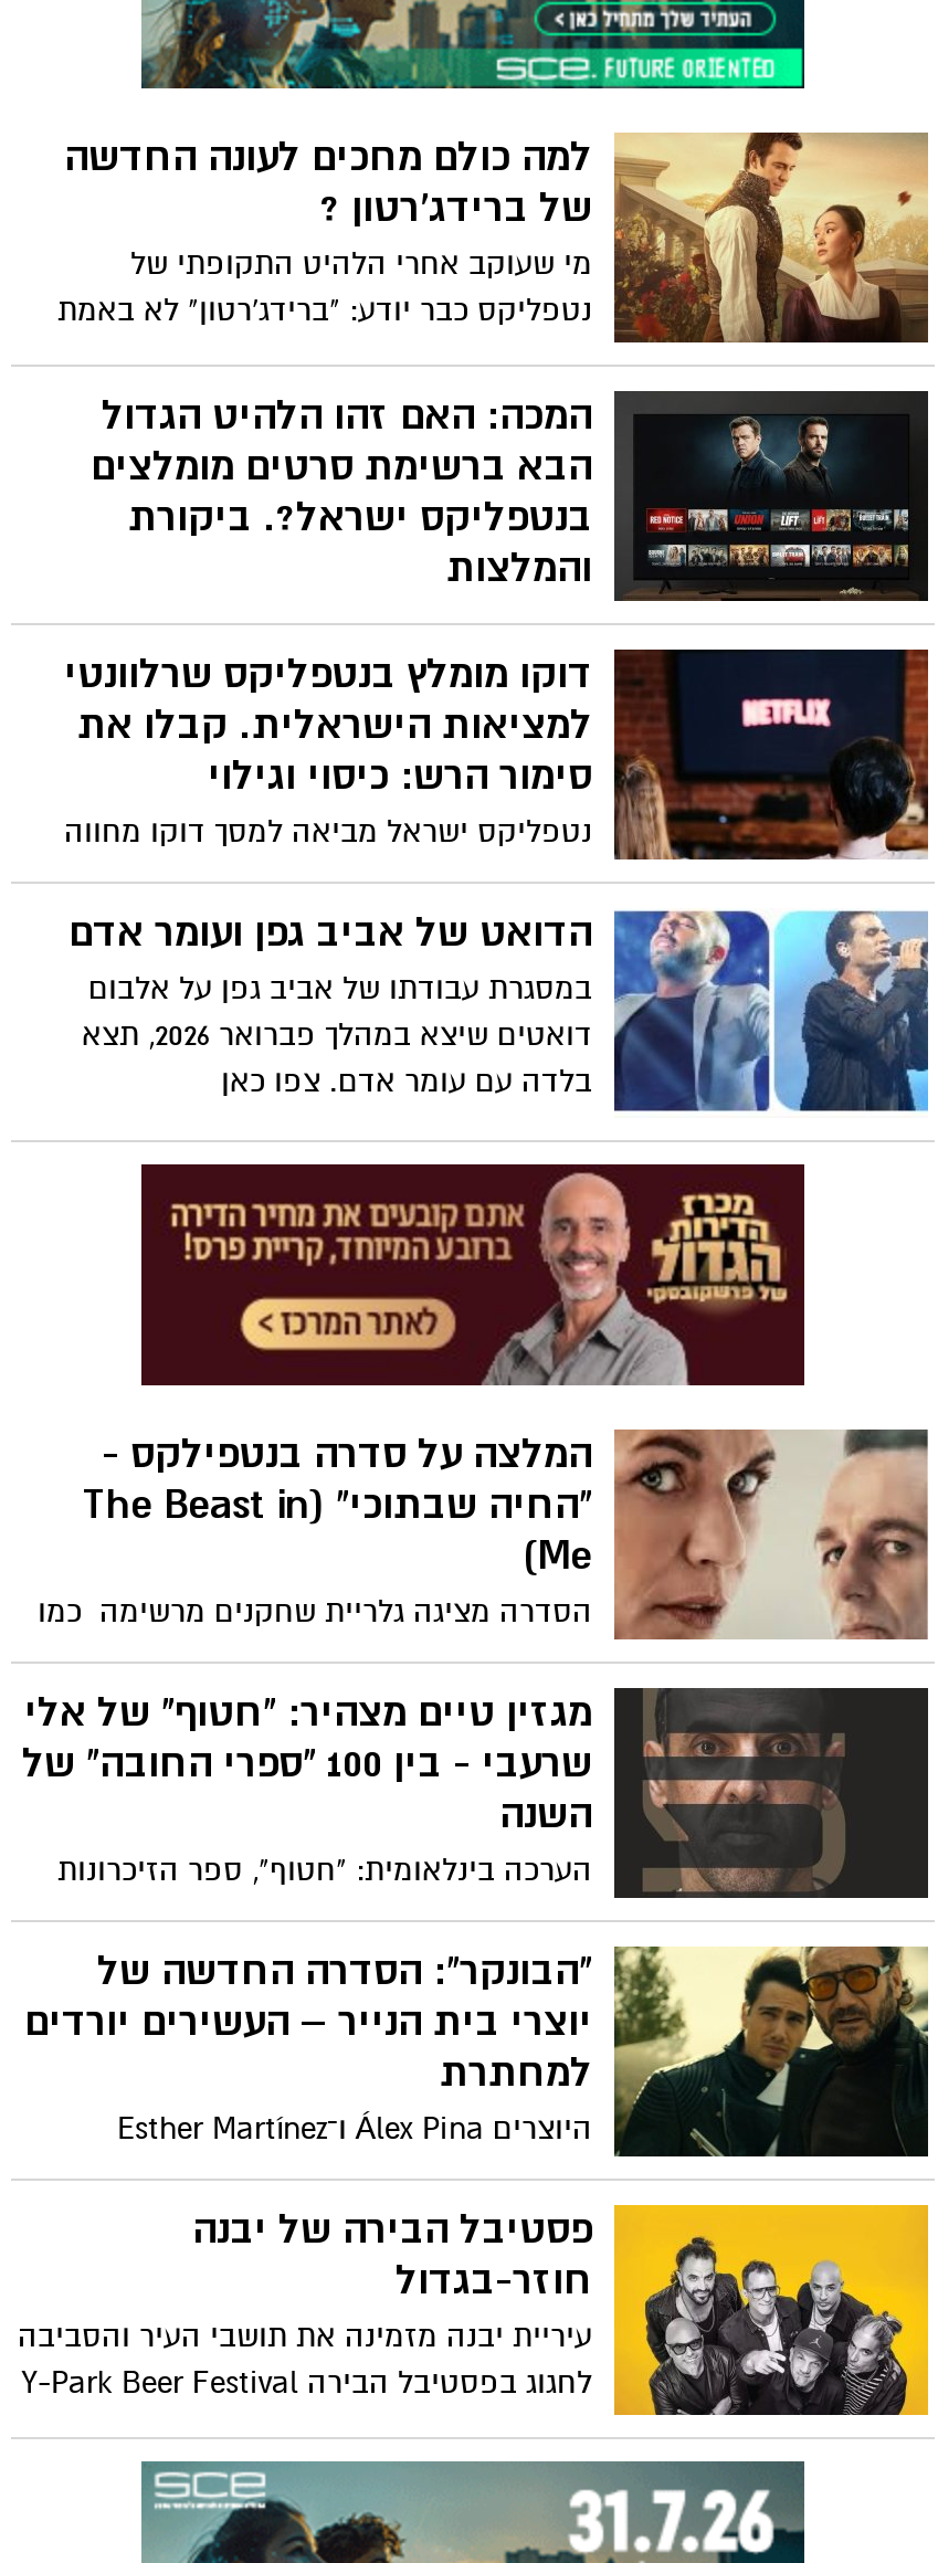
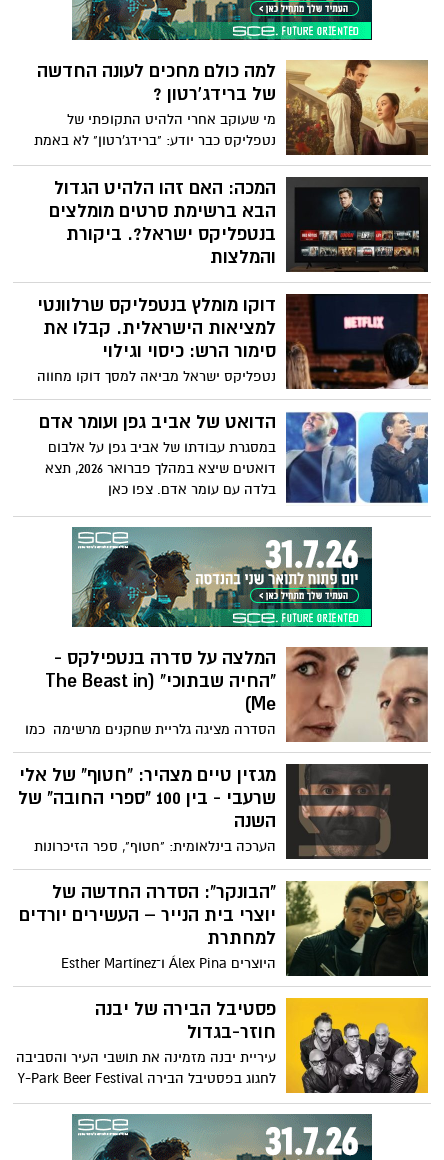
- [image]
+ [image]
